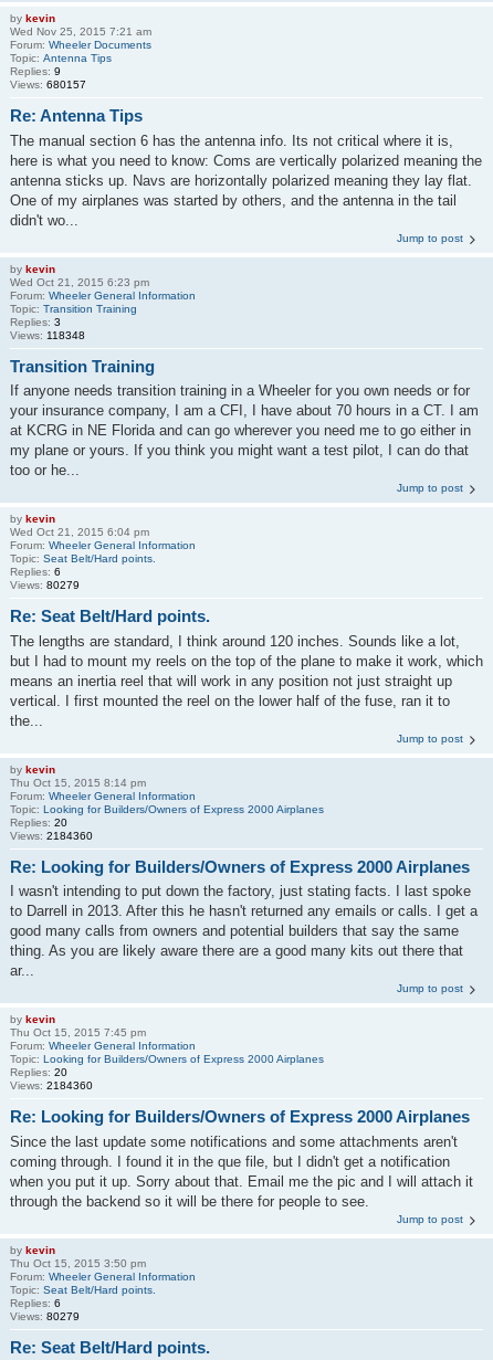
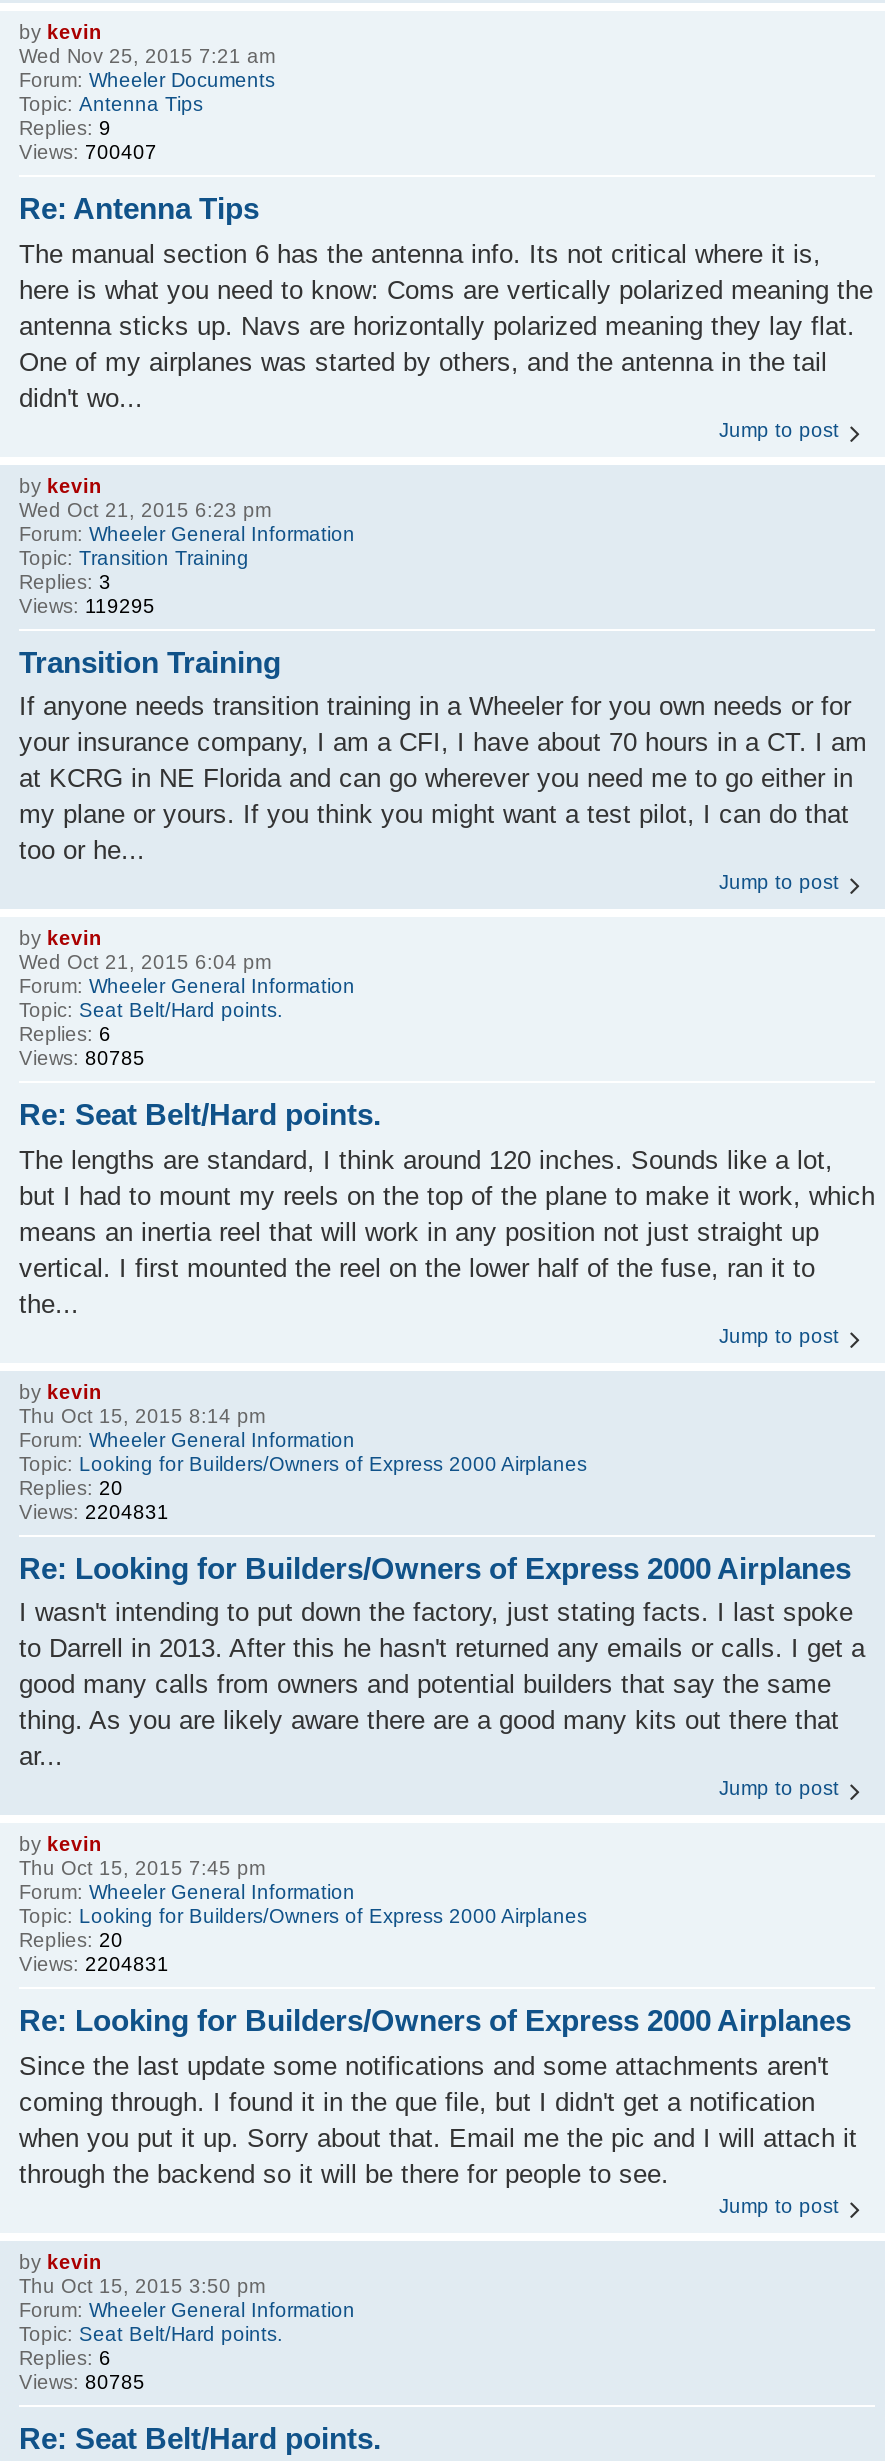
- Views: 680157
+ Views: 700407

- Views: 118348
+ Views: 119295

- Views: 80279
+ Views: 80785

- Views: 2184360
+ Views: 2204831

- Views: 2184360
+ Views: 2204831

- Views: 80279
+ Views: 80785
